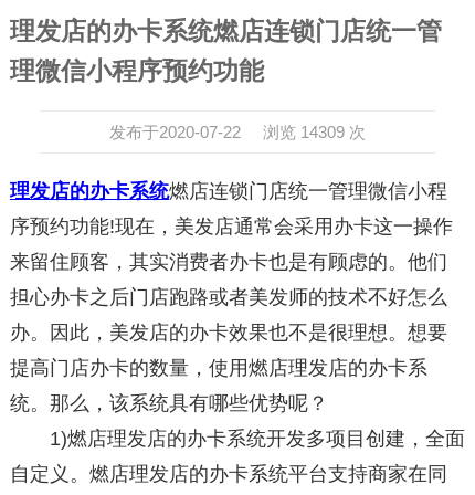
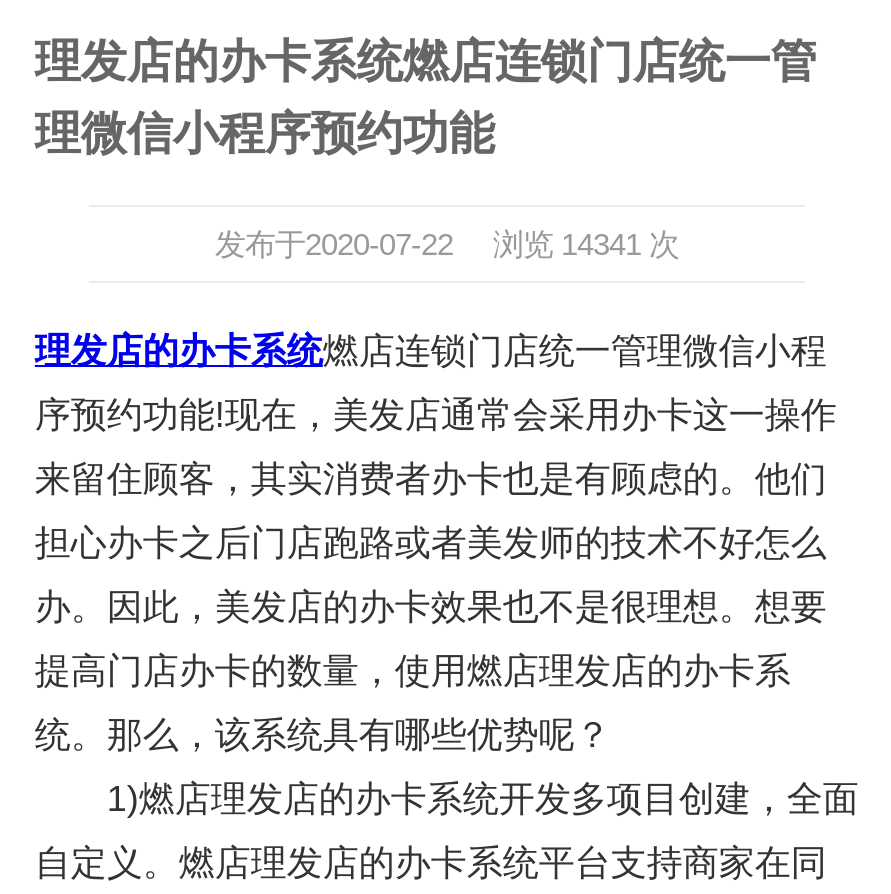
- 发布于2020-07-22 浏览 14309 次
+ 发布于2020-07-22 浏览 14341 次
